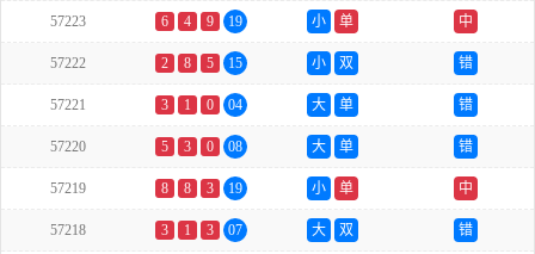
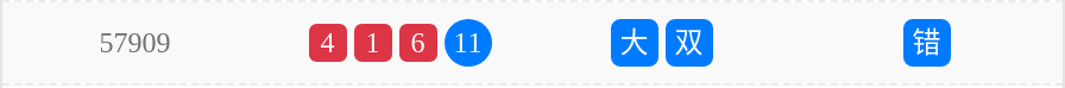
- 57223
+ 57909
+ 4
+ 1

- 4
- 9
- 19
- 小
- 单
- 中
- 57222
- 2
- 8
- 5
- 15
- 小
- 双
- 错
- 57221
- 3
- 1
- 0
- 04
- 大
- 单
- 错
- 57220
- 5
- 3
- 0
- 08
- 大
- 单
- 错
- 57219
- 8
- 8
- 3
- 19
- 小
- 单
- 中
- 57218
- 3
- 1
- 3
- 07
+ 11
